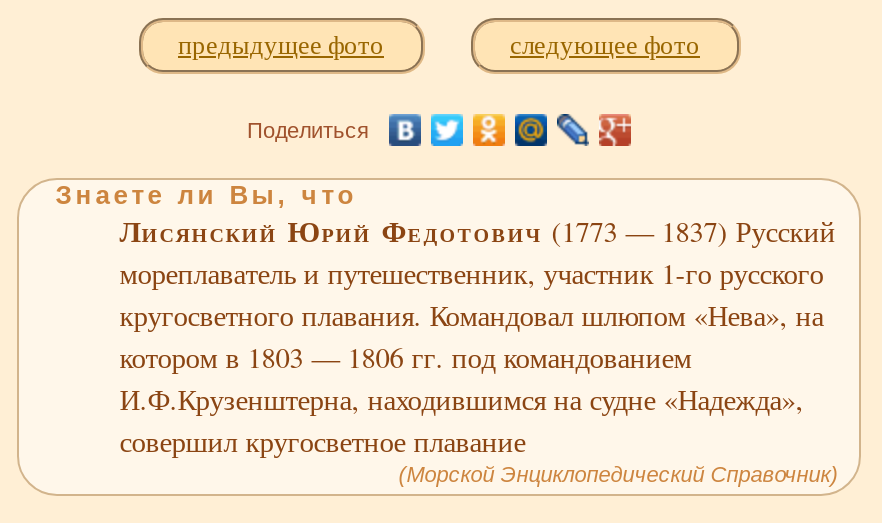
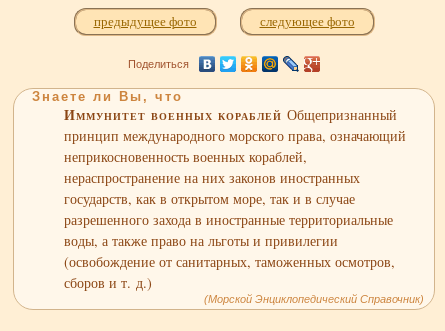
- Лисянский Юрий Федотович (1773 — 1837) Русский
- мореплаватель и путешественник, участник 1-го русского
- кругосветного плавания. Командовал шлюпом «Нева», на
- котором в 1803 — 1806 гг. под командованием
- И.Ф.Крузенштерна, находившимся на судне «Надежда»,
- совершил кругосветное плавание
+ Иммунитет военных кораблей Общепризнанный
+ принцип международного морского права, означающий
+ неприкосновенность военных кораблей,
+ нераспространение на них законов иностранных
+ государств, как в открытом море, так и в случае
+ разрешенного захода в иностранные территориальные
+ воды, а также право на льготы и привилегии
+ (освобождение от санитарных, таможенных осмотров,
+ сборов и т. д.)
